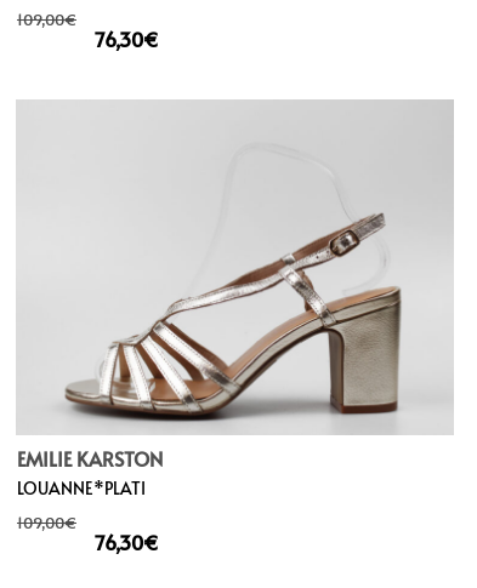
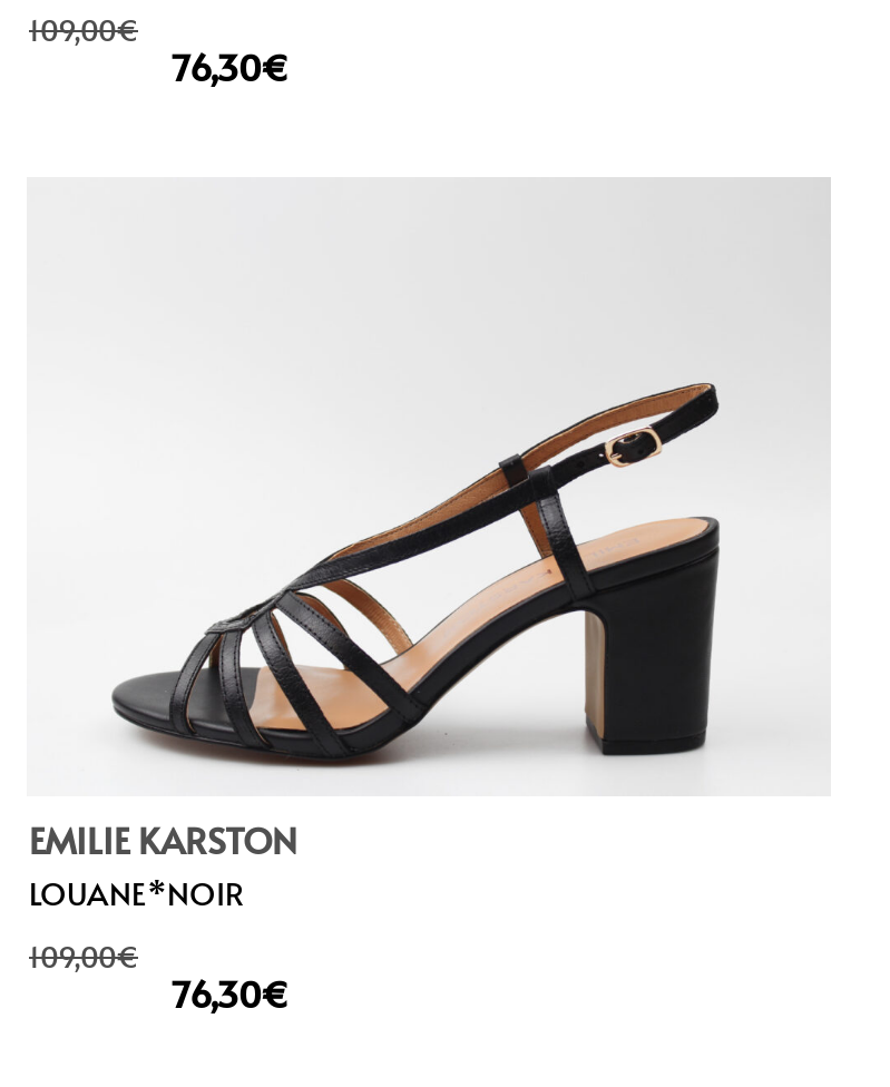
- [image]
- LOUANNE*PLATI
+ [image]
+ LOUANE*NOIR
